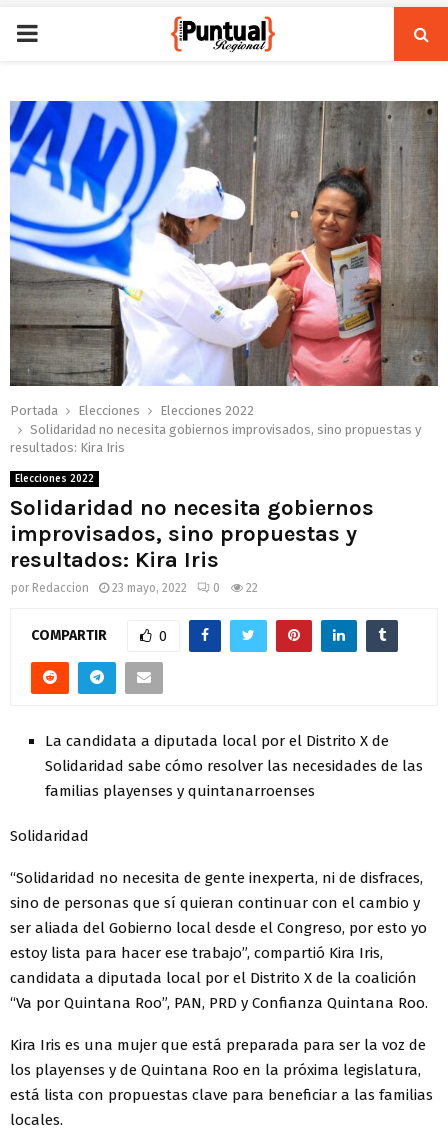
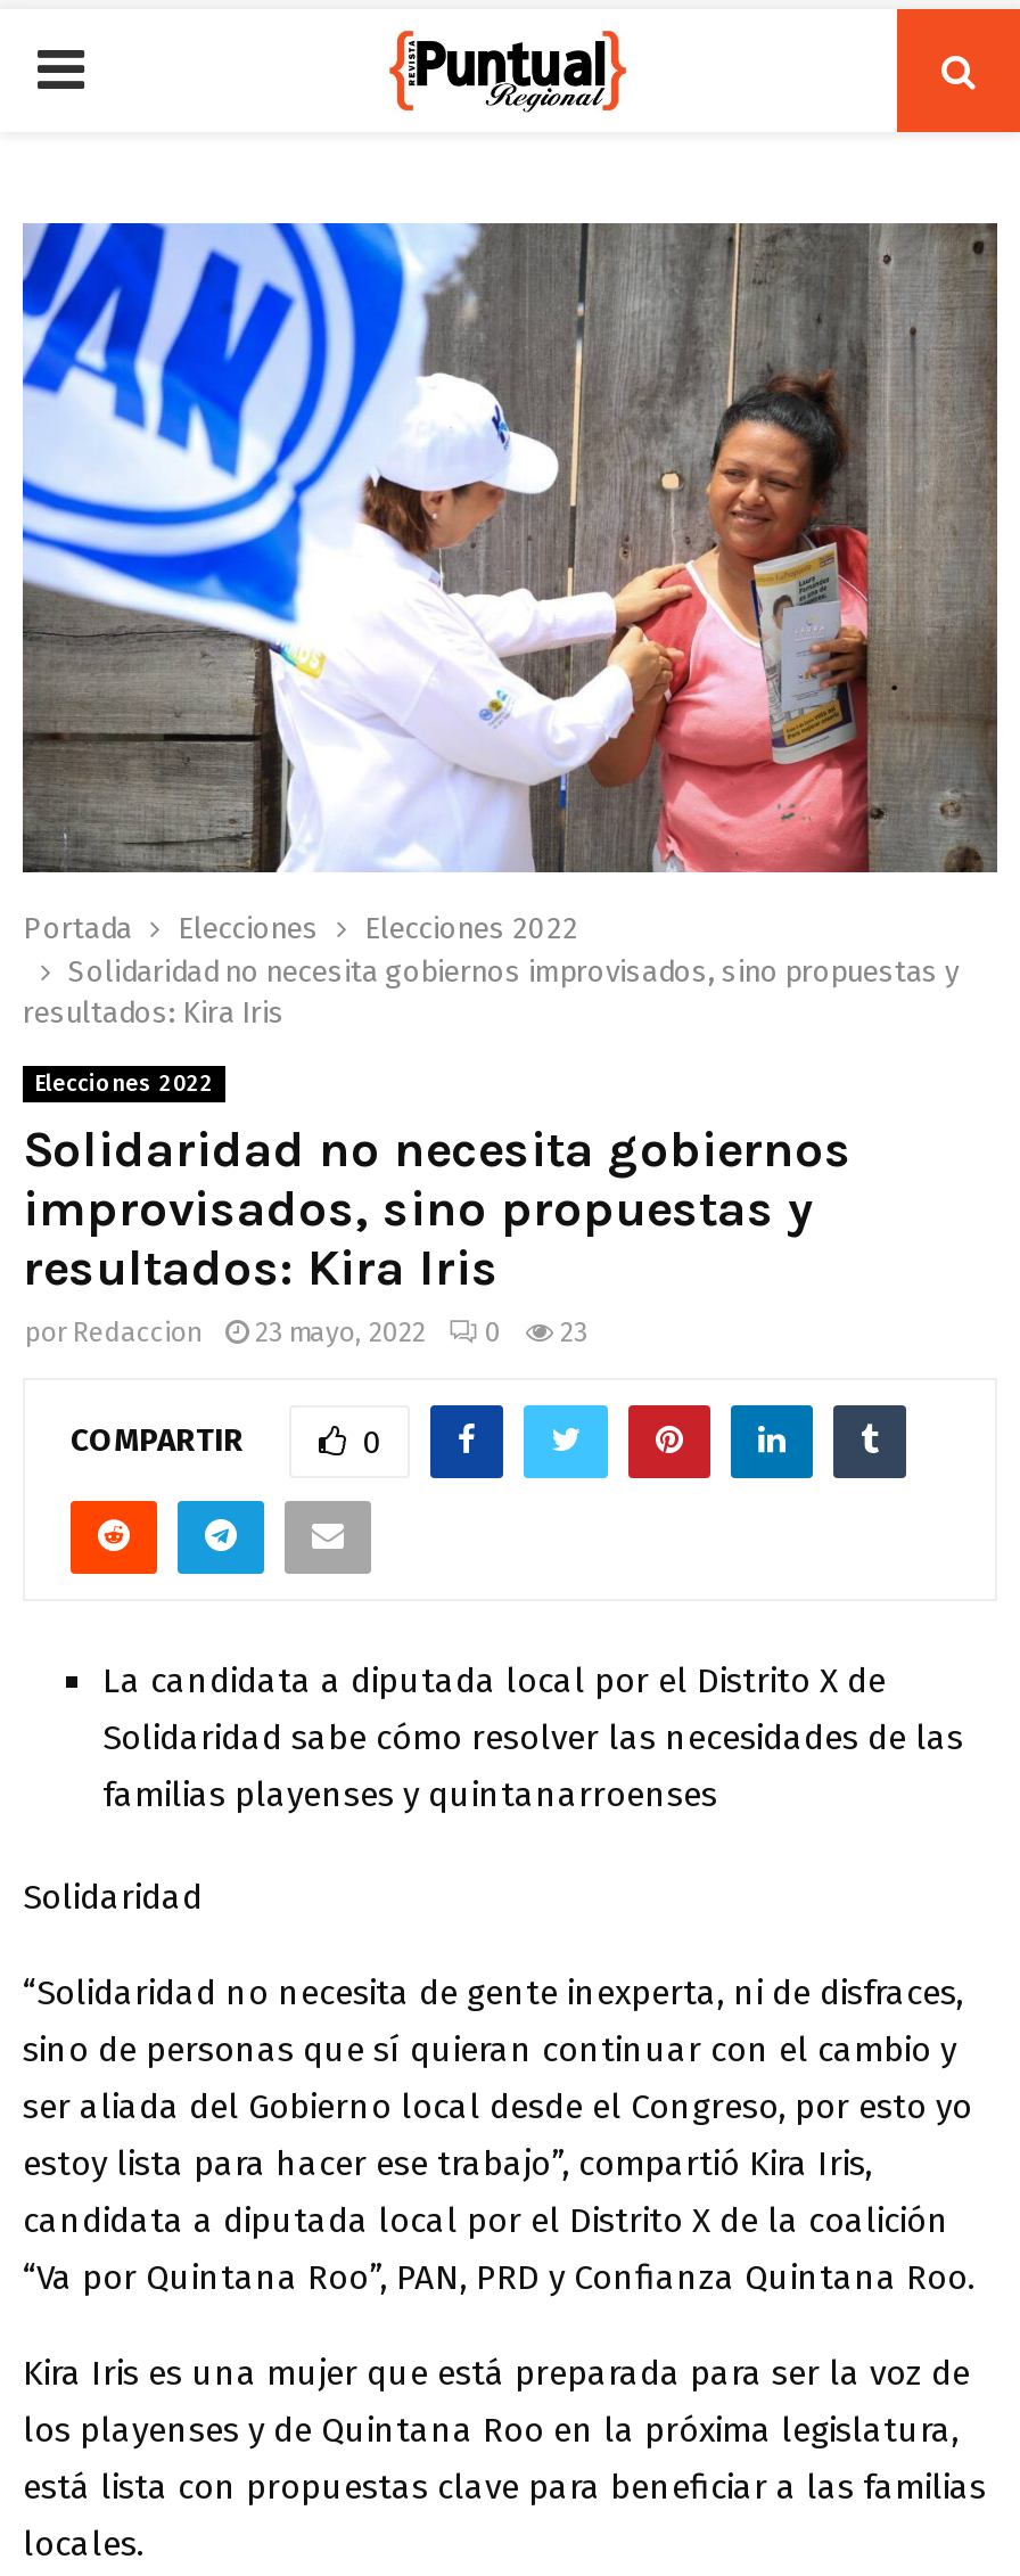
- por Redaccion 23 mayo, 2022 0 22
+ por Redaccion 23 mayo, 2022 0 23
